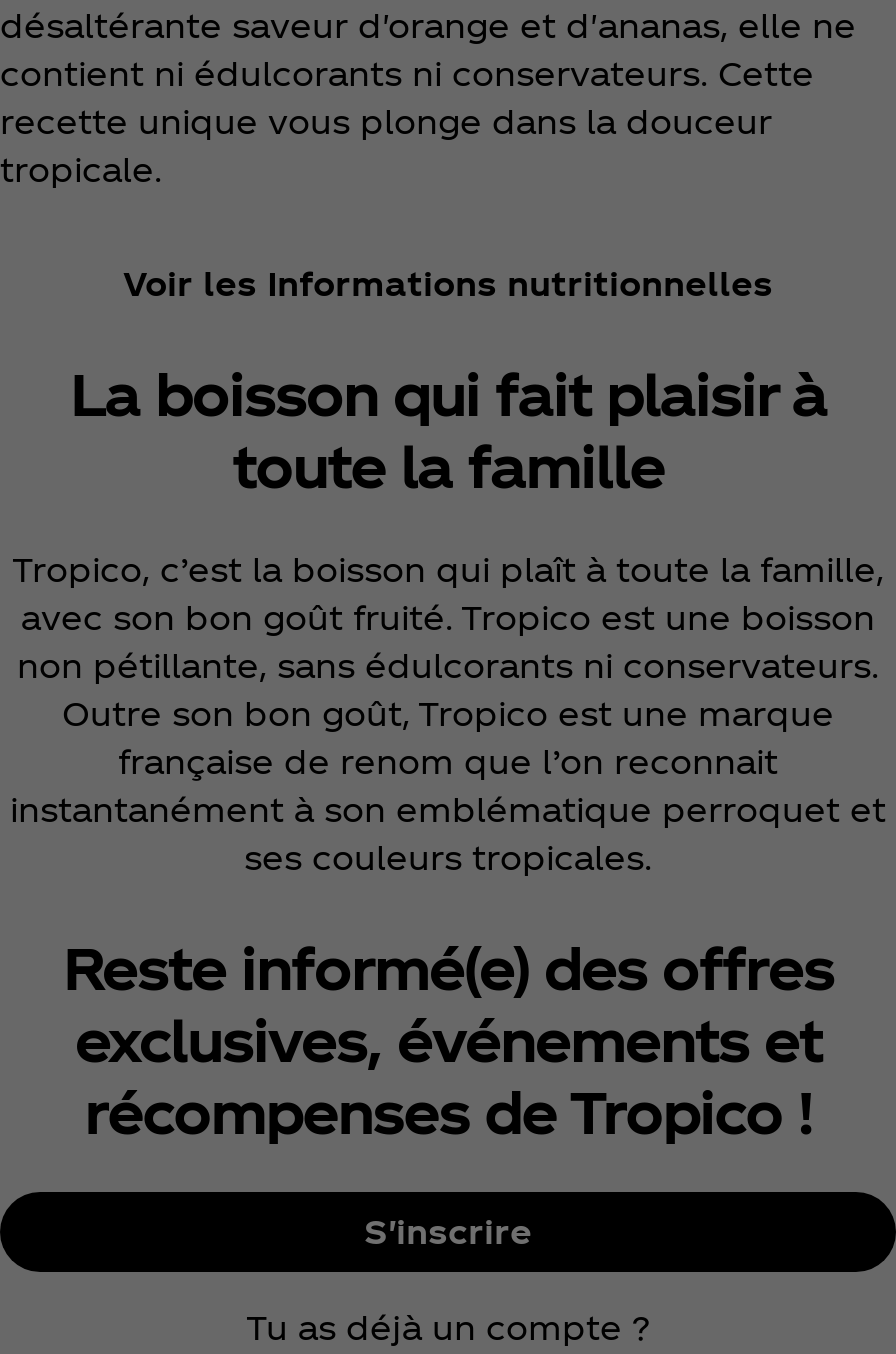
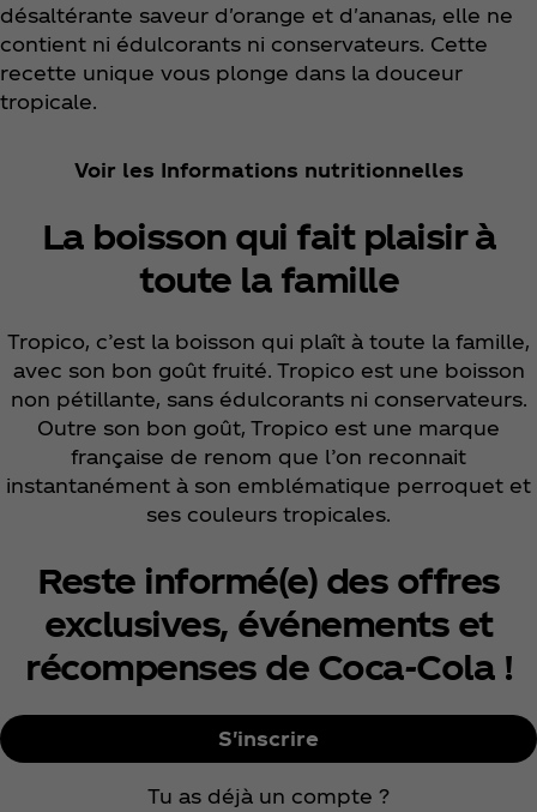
- récompenses de Tropico !
+ récompenses de Coca‑Cola !
